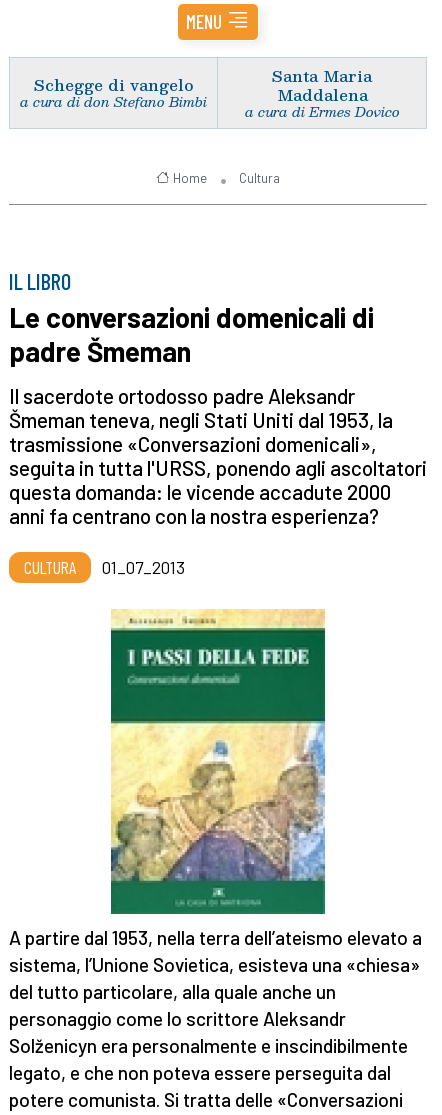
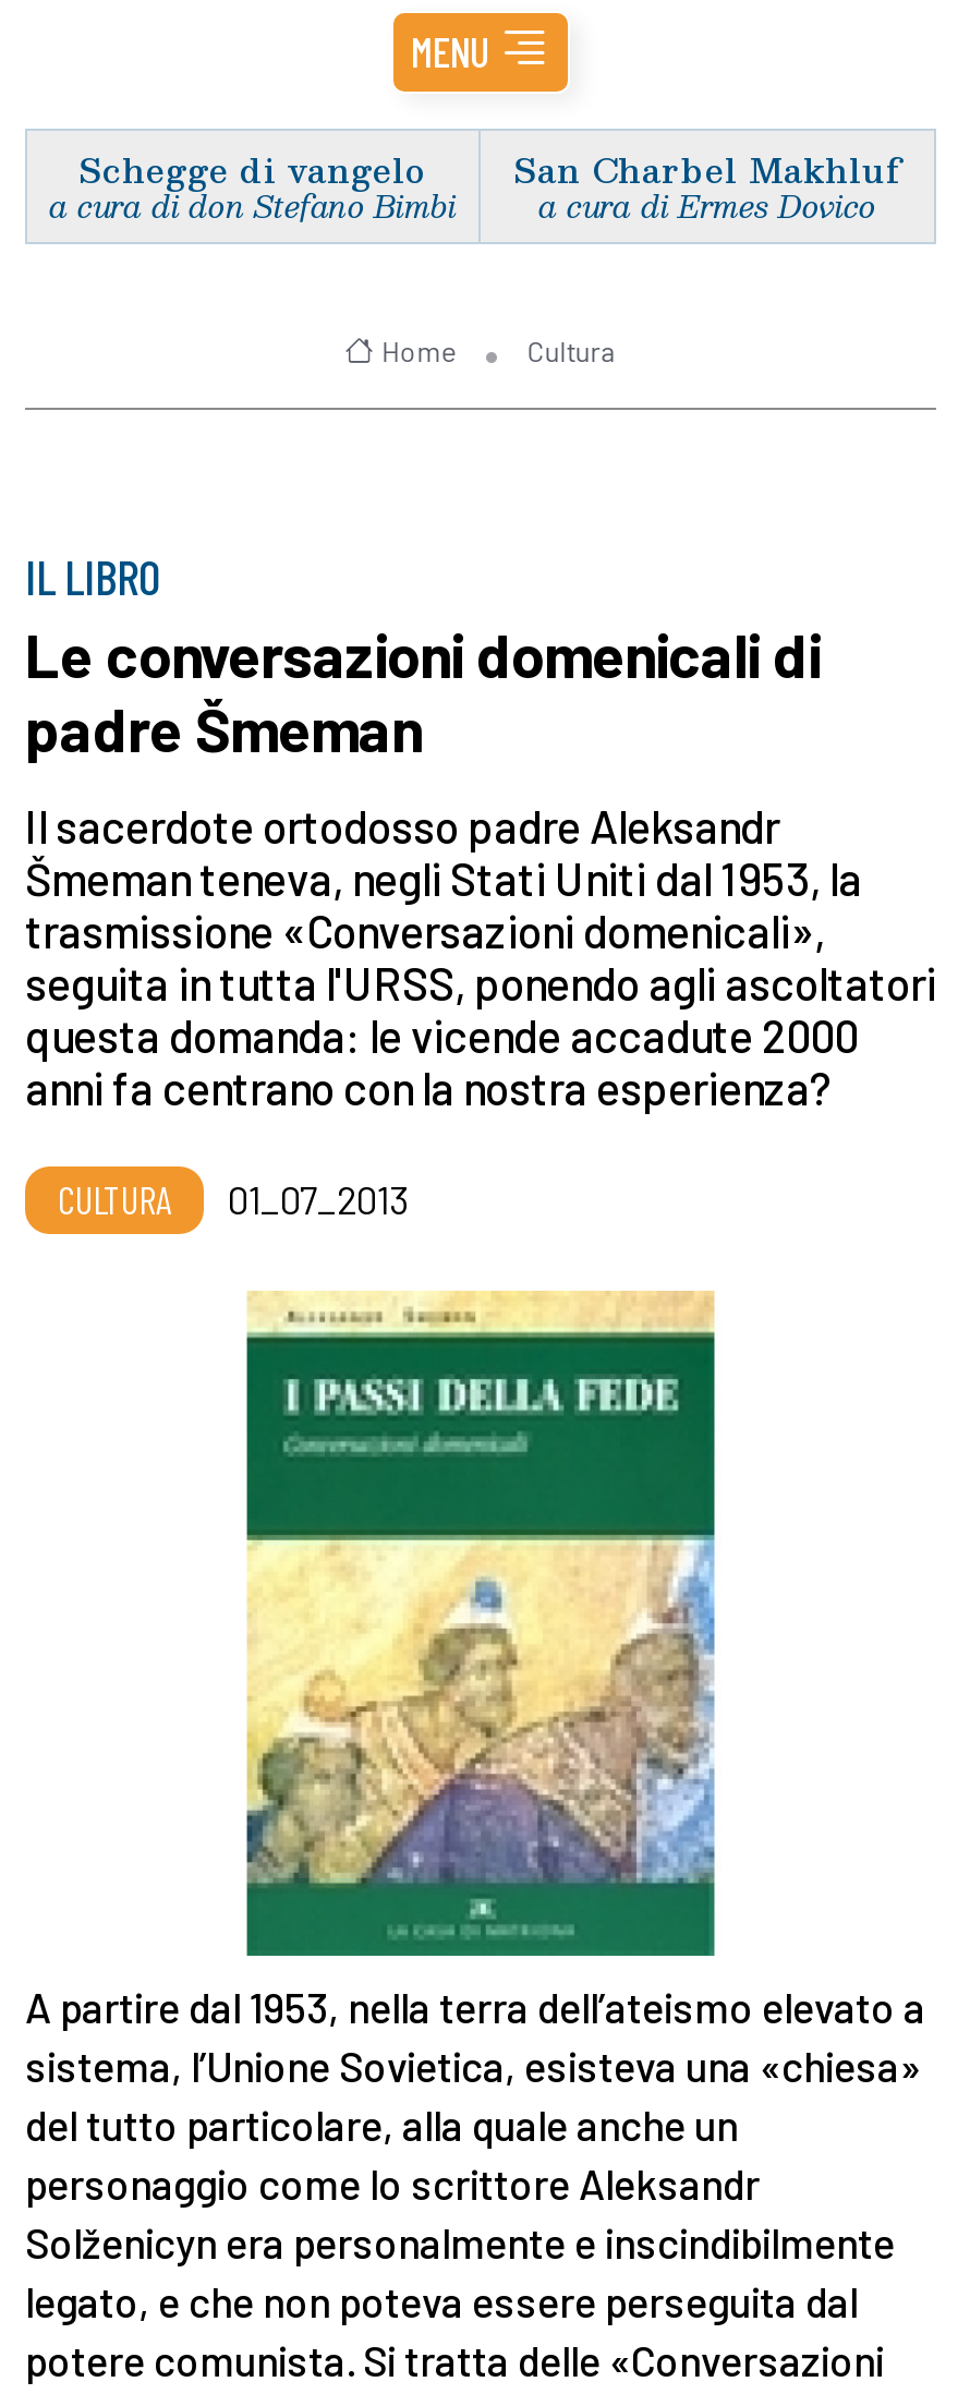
- Santa Maria
- Maddalena
+ San Charbel Makhluf
